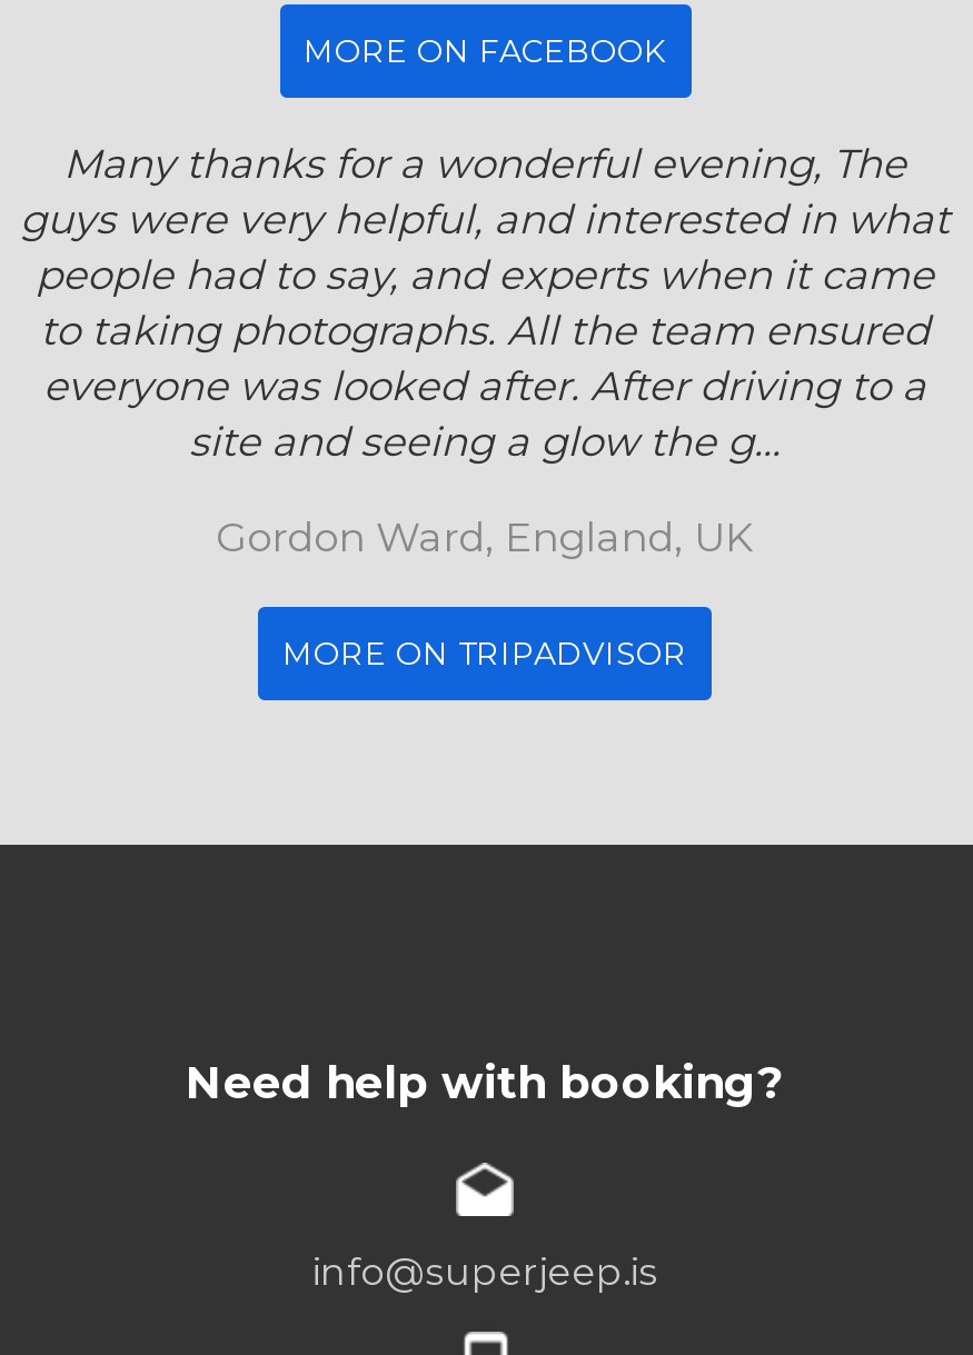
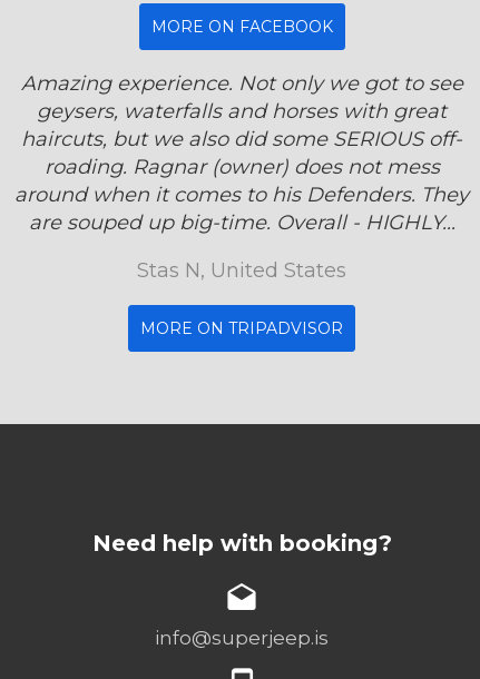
- Many thanks for a wonderful evening, The
- guys were very helpful, and interested in what
- people had to say, and experts when it came
- to taking photographs. All the team ensured
- everyone was looked after. After driving to a
- site and seeing a glow the g...
+ Amazing experience. Not only we got to see
+ geysers, waterfalls and horses with great
+ haircuts, but we also did some SERIOUS off-
+ roading. Ragnar (owner) does not mess
+ around when it comes to his Defenders. They
+ are souped up big-time. Overall - HIGHLY...

- Gordon Ward, England, UK
+ Stas N, United States
